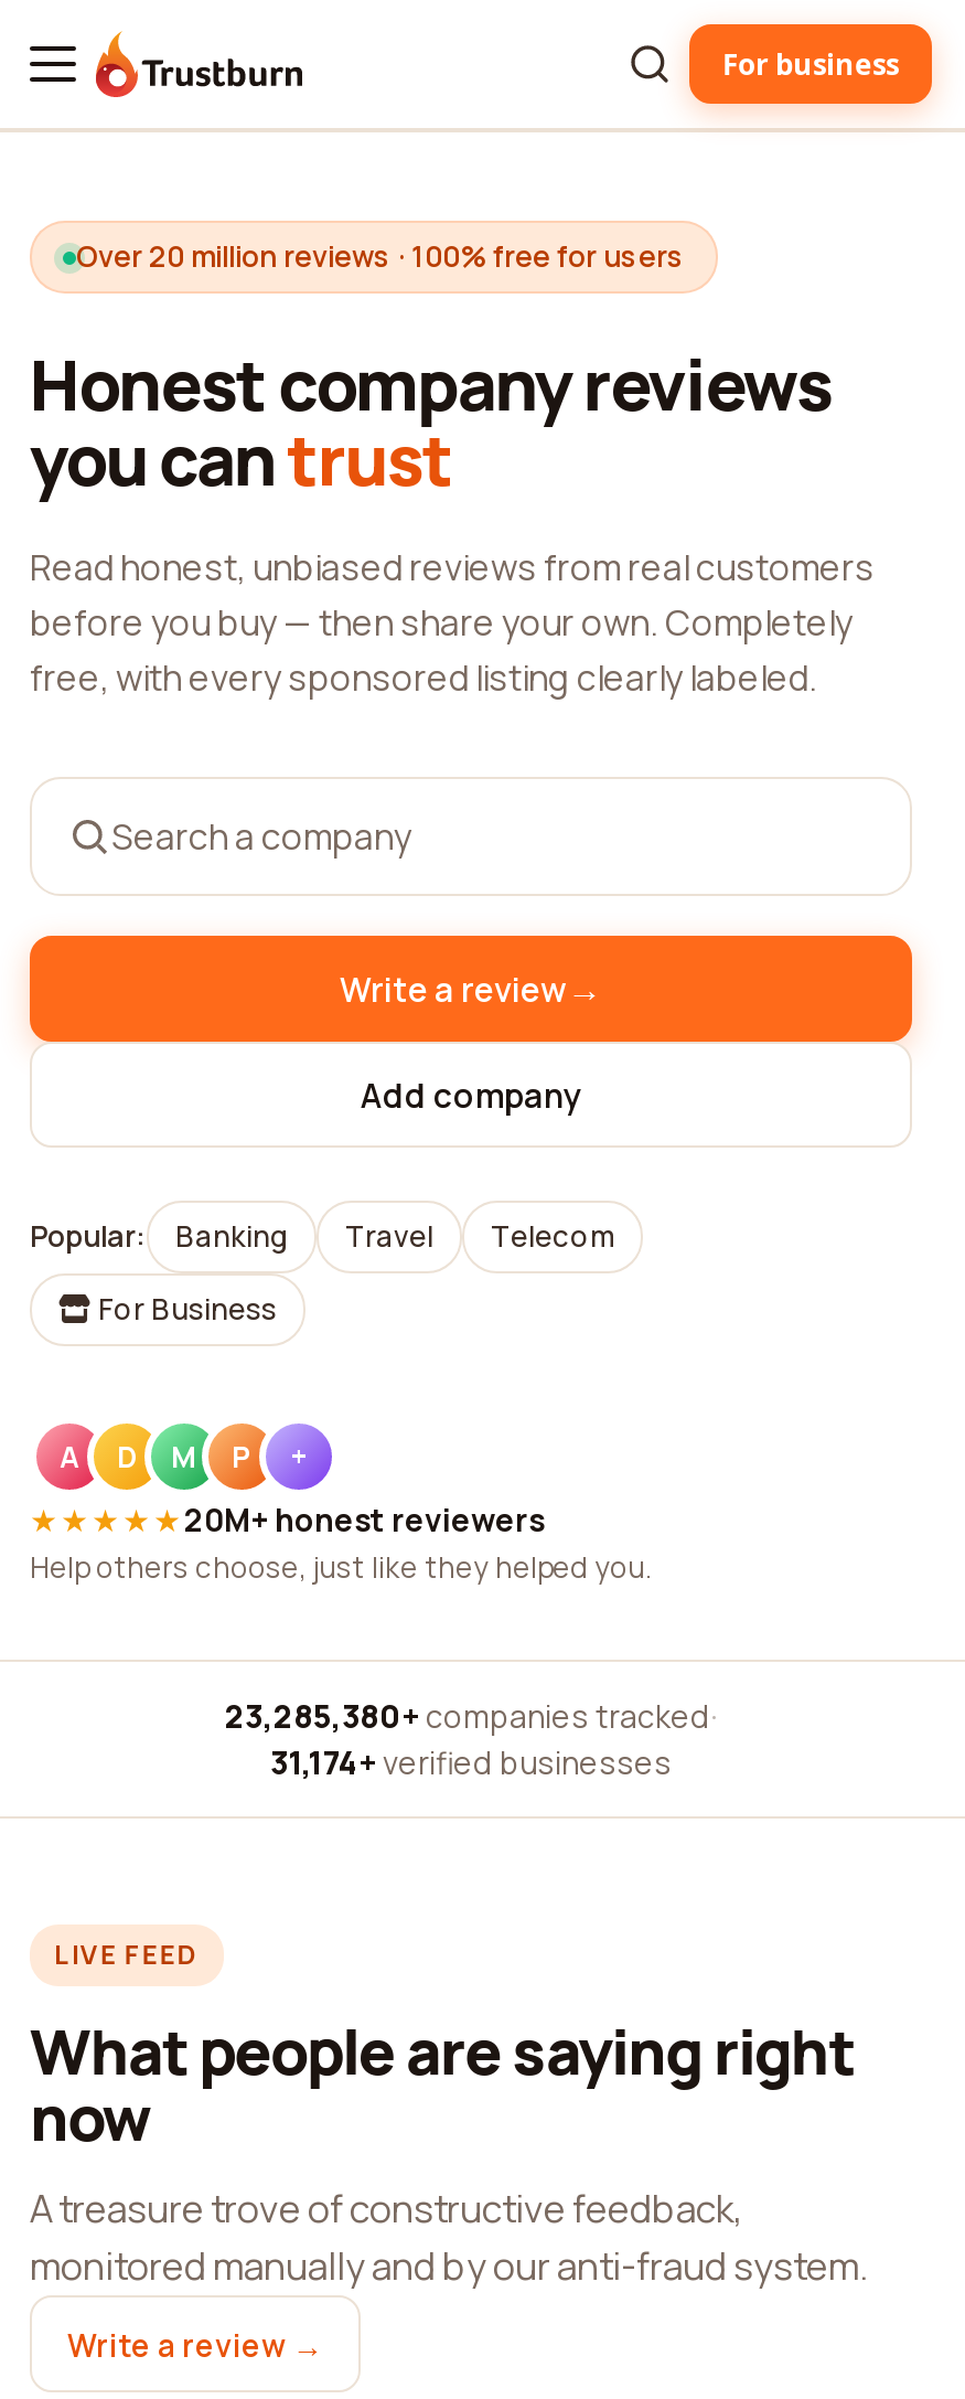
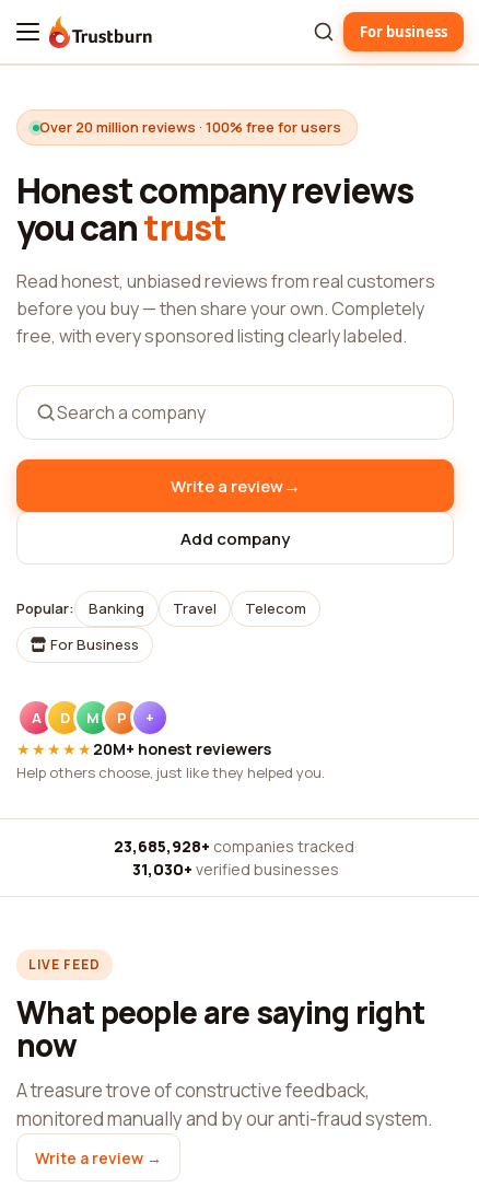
- 23,285,380+ companies tracked ·
+ 23,685,928+ companies tracked ·

- 31,174+ verified businesses
+ 31,030+ verified businesses
